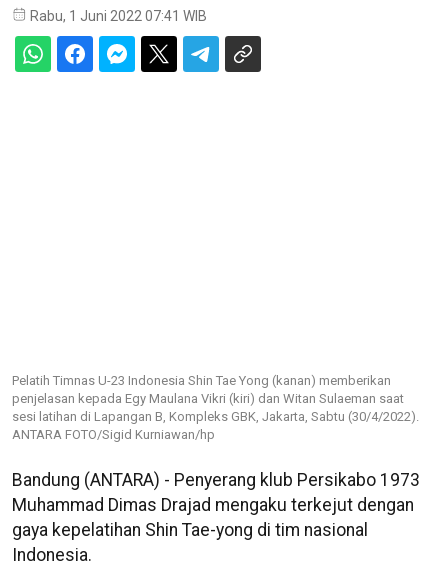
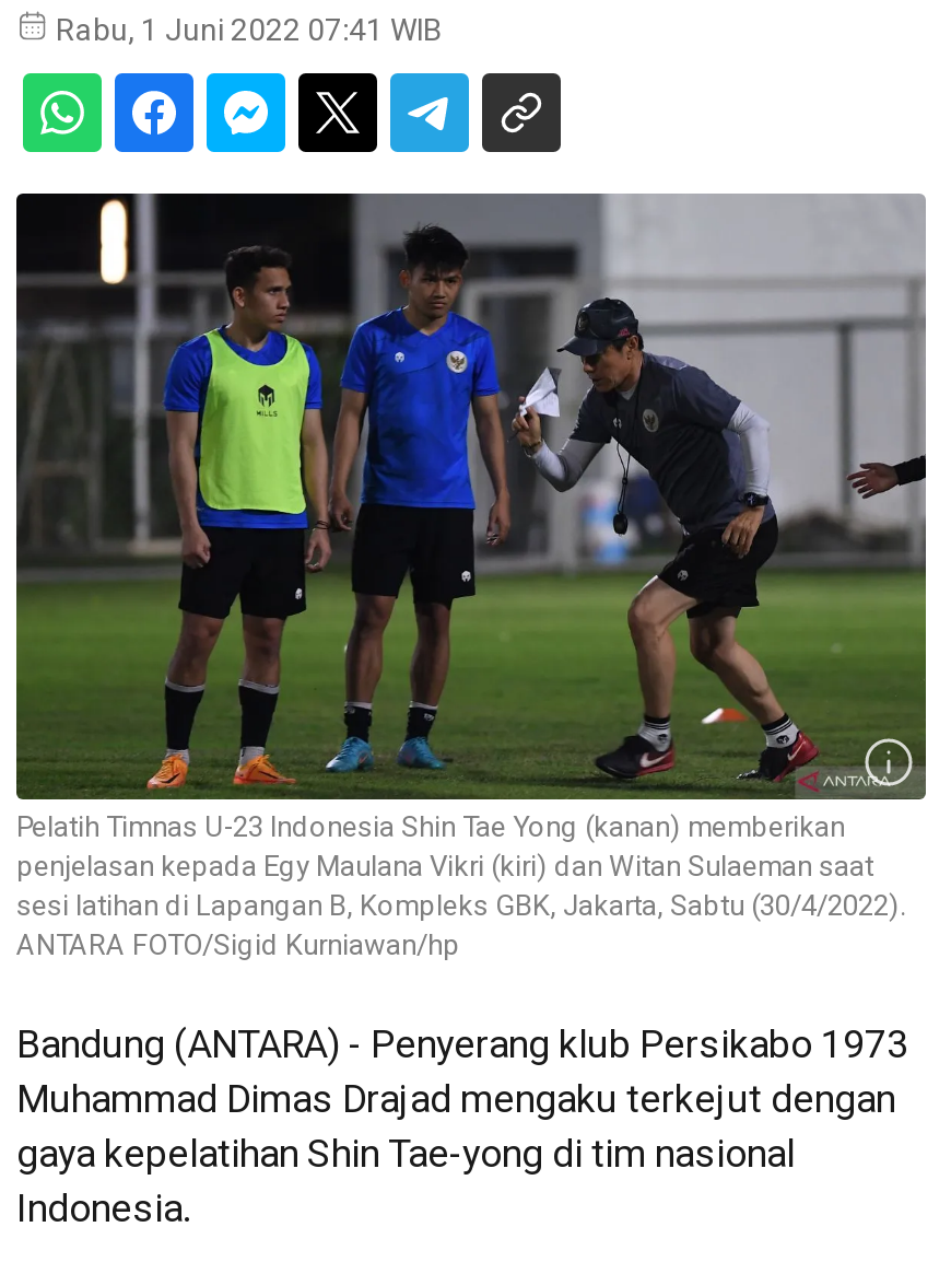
+ [image]
